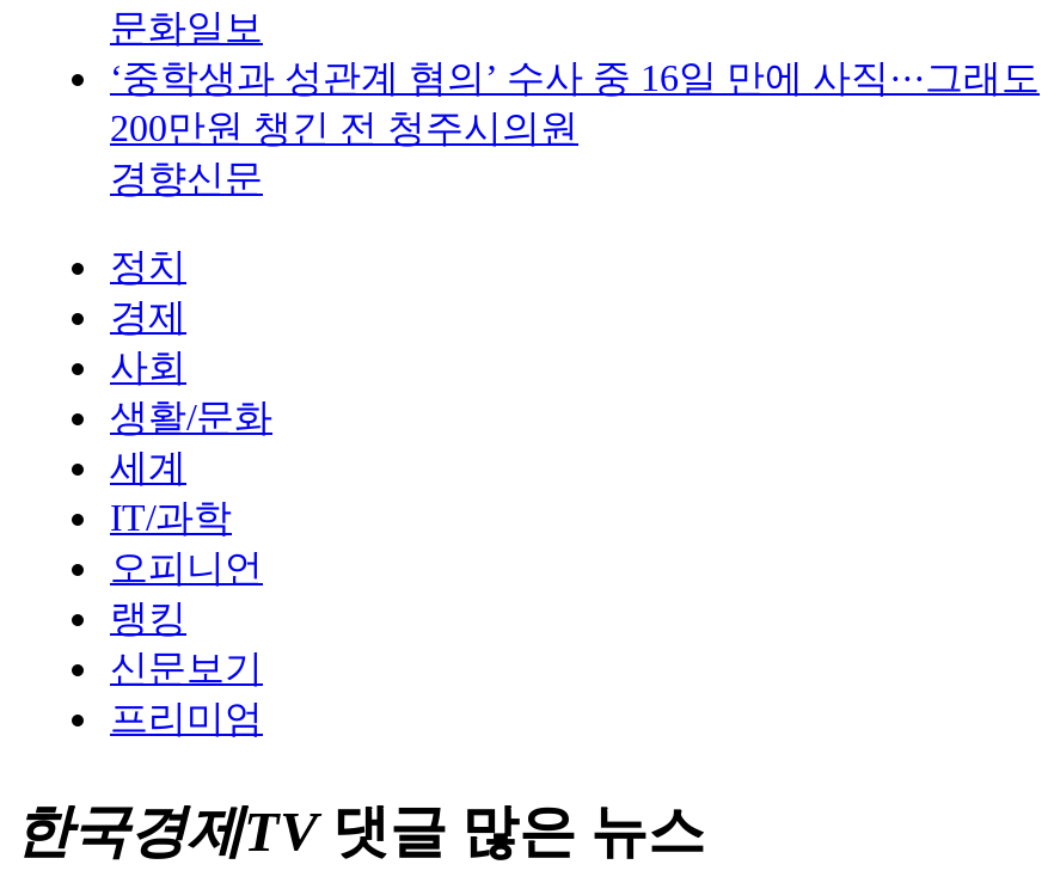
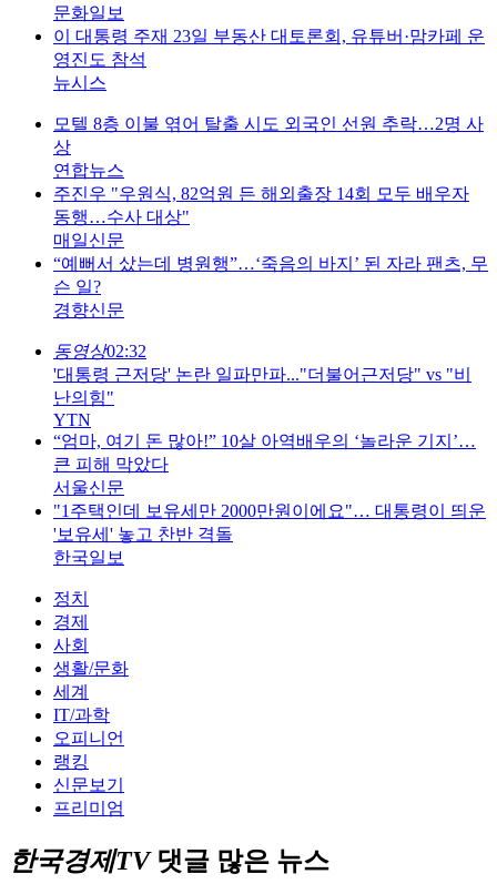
- ‘중학생과 성관계 혐의’ 수사 중 16일 만에 사직···그래도
- 200만원 챙긴 전 청주시의원
+ 이 대통령 주재 23일 부동산 대토론회, 유튜버·맘카페 운
+ 영진도 참석
+ 뉴시스
+ 모텔 8층 이불 엮어 탈출 시도 외국인 선원 추락…2명 사
+ 상
+ 연합뉴스
+ 주진우 "우원식, 82억원 든 해외출장 14회 모두 배우자
+ 동행…수사 대상"
+ 매일신문
+ “예뻐서 샀는데 병원행”…‘죽음의 바지’ 된 자라 팬츠, 무
+ 슨 일?

+ 동영상02:32
+ '대통령 근저당' 논란 일파만파..."더불어근저당" vs "비
+ 난의힘"
+ YTN
+ “엄마, 여기 돈 많아!” 10살 아역배우의 ‘놀라운 기지’…
+ 큰 피해 막았다
+ 서울신문
+ "1주택인데 보유세만 2000만원이에요"… 대통령이 띄운
+ '보유세' 놓고 찬반 격돌
+ 한국일보
